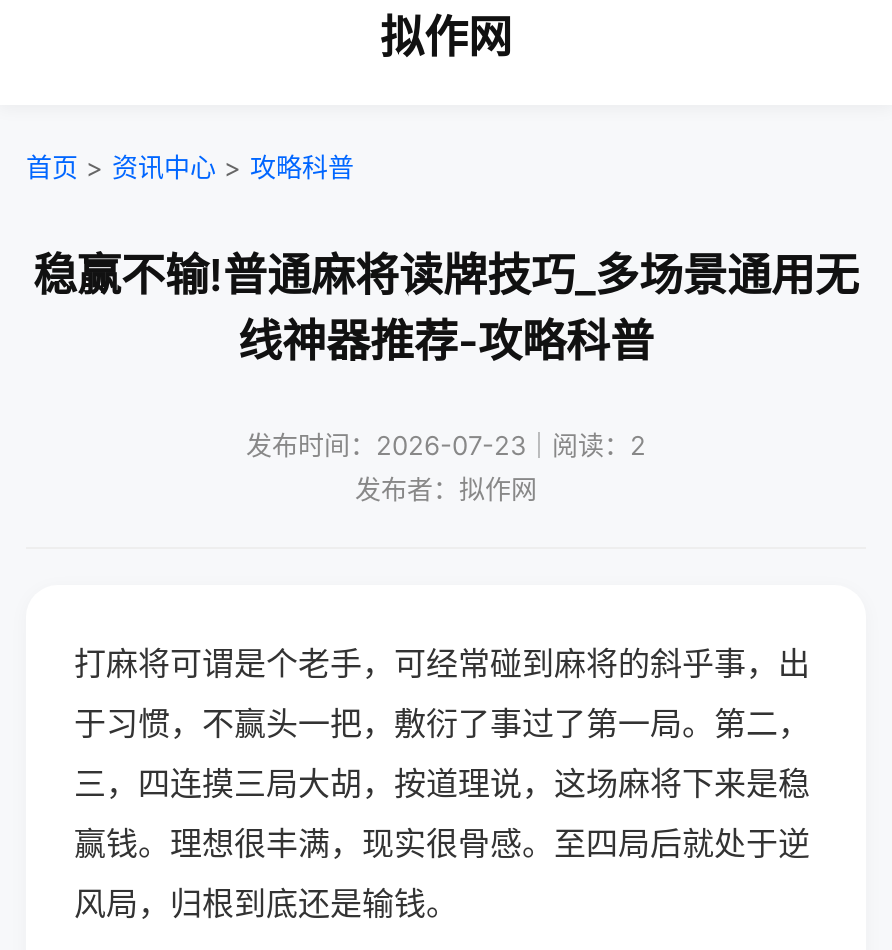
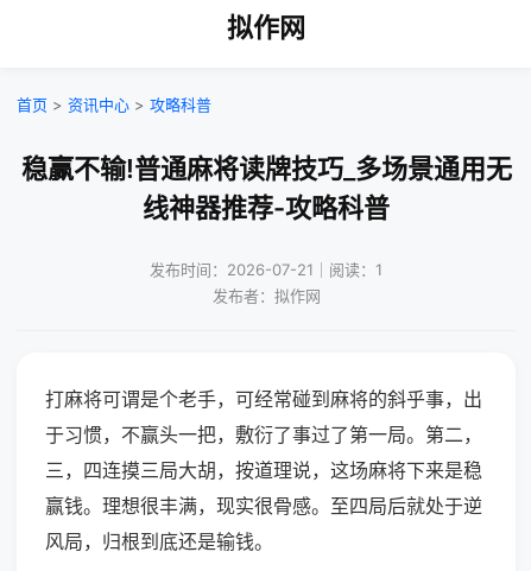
- 发布时间：2026-07-23｜阅读：2
+ 发布时间：2026-07-21｜阅读：1
